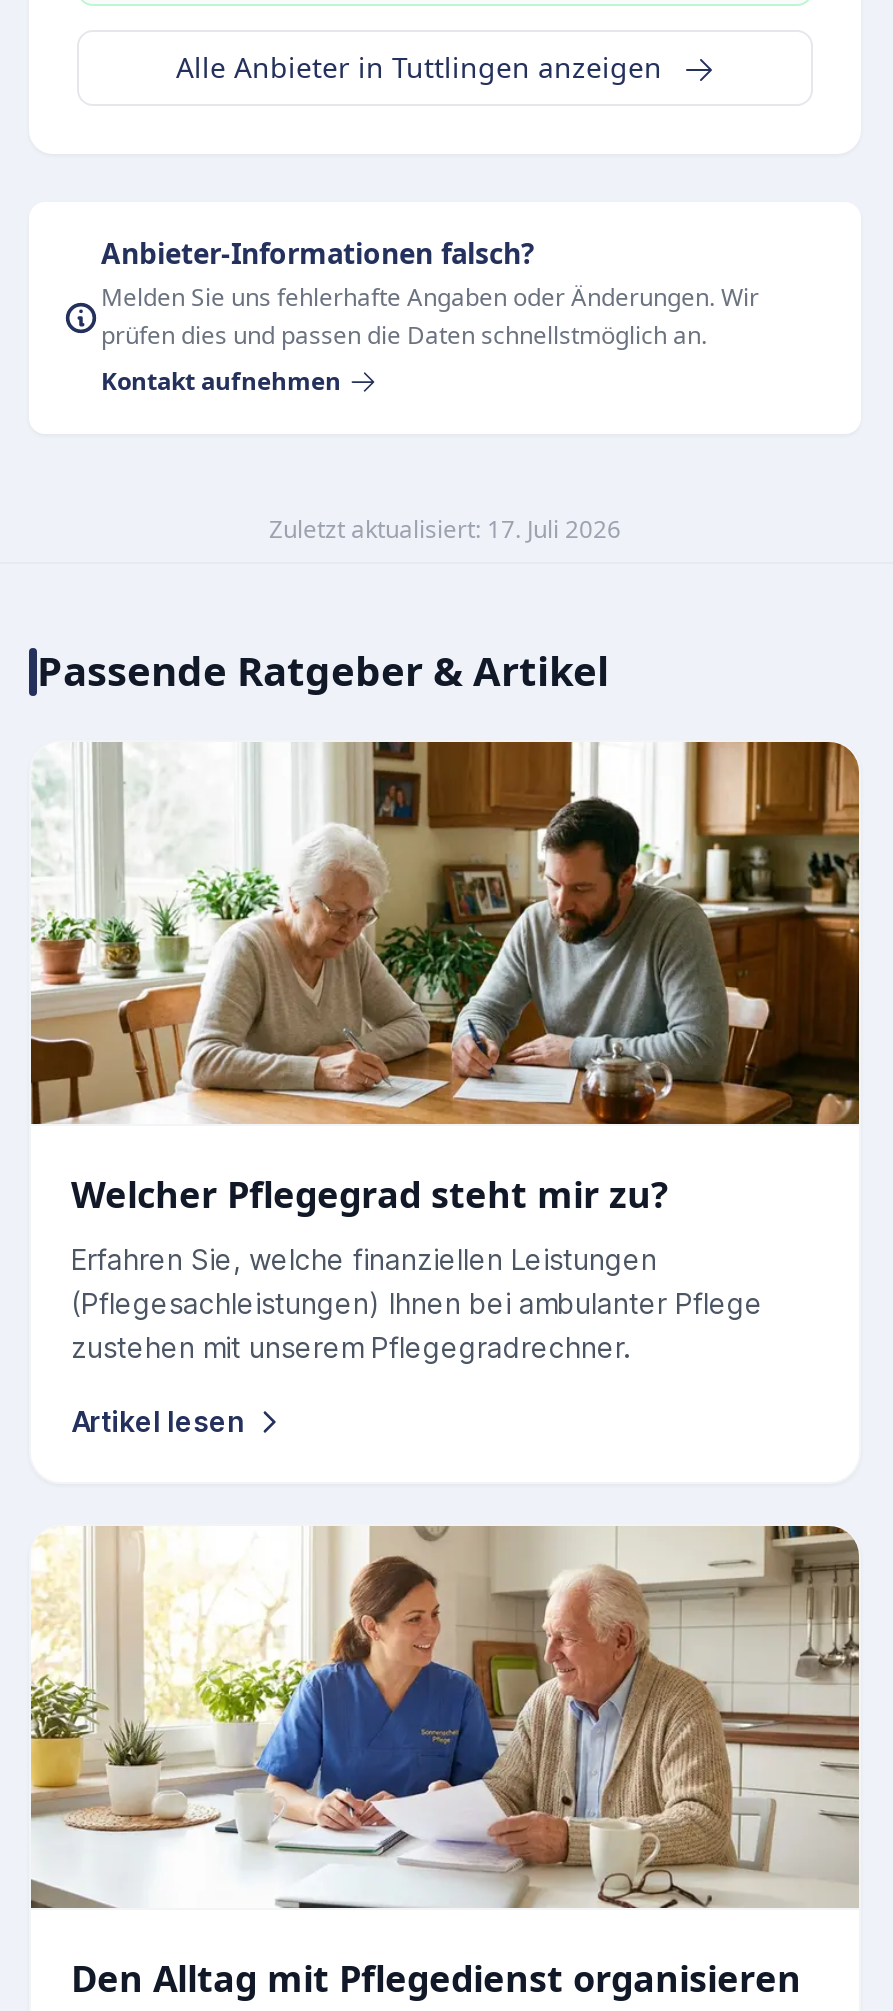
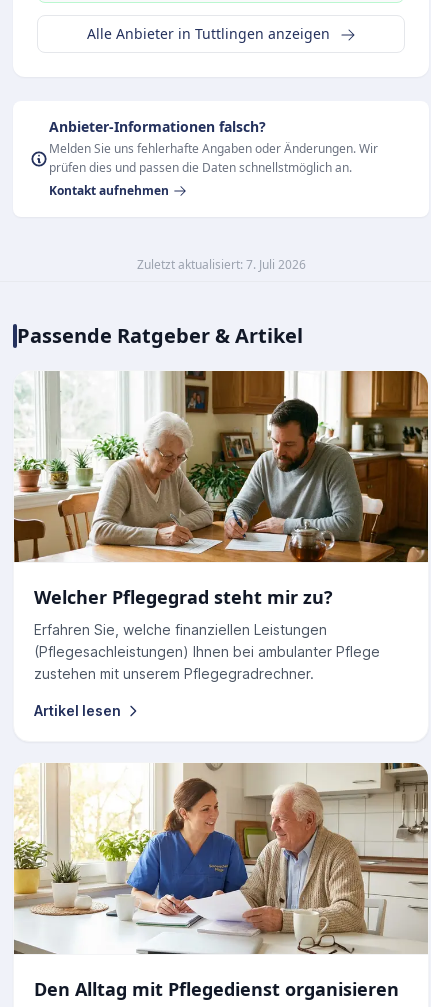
- Zuletzt aktualisiert: 17. Juli 2026
+ Zuletzt aktualisiert: 7. Juli 2026
